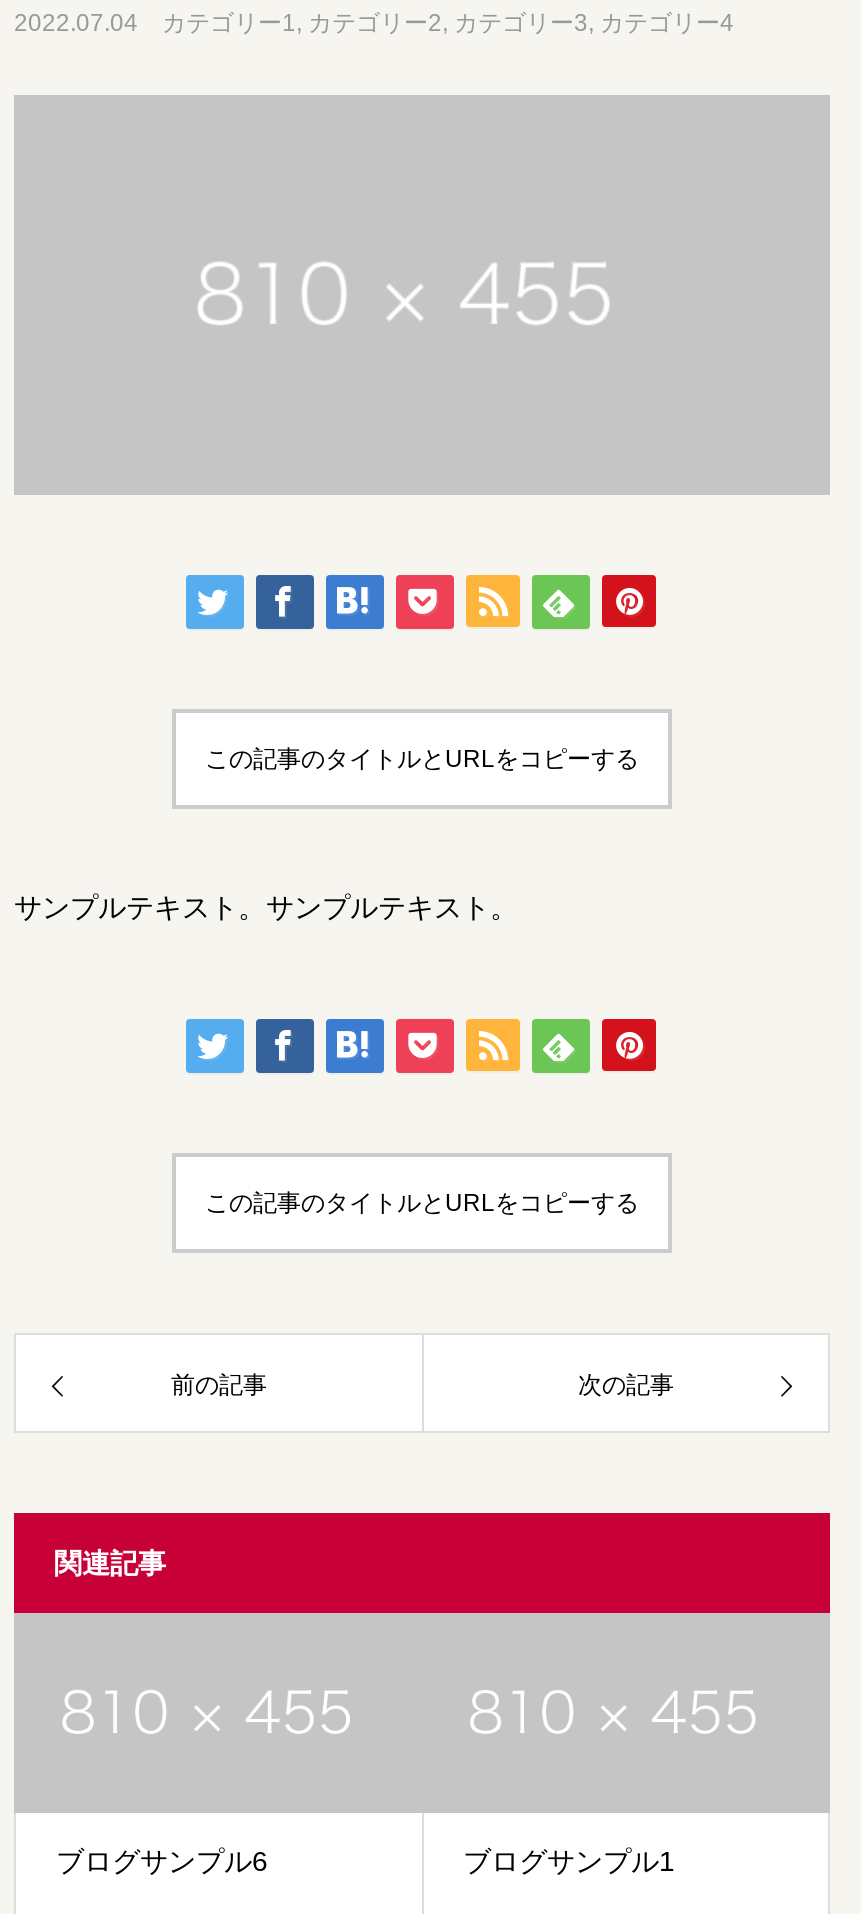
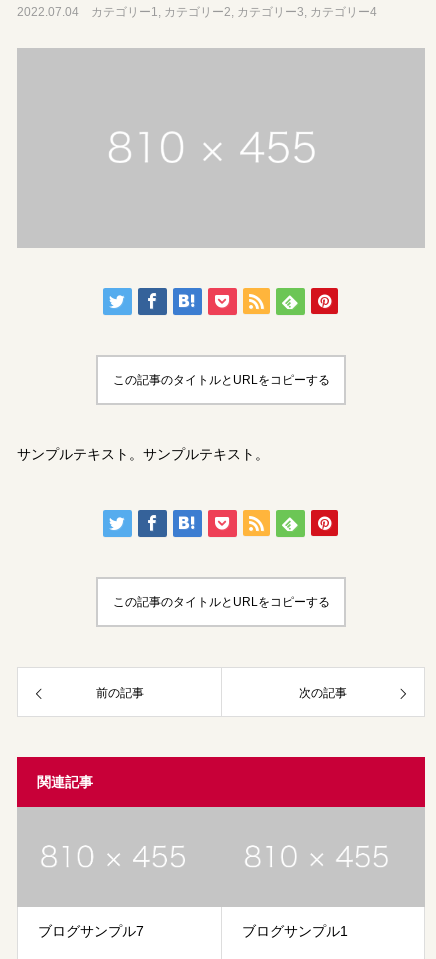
- ブログサンプル6
+ ブログサンプル7
